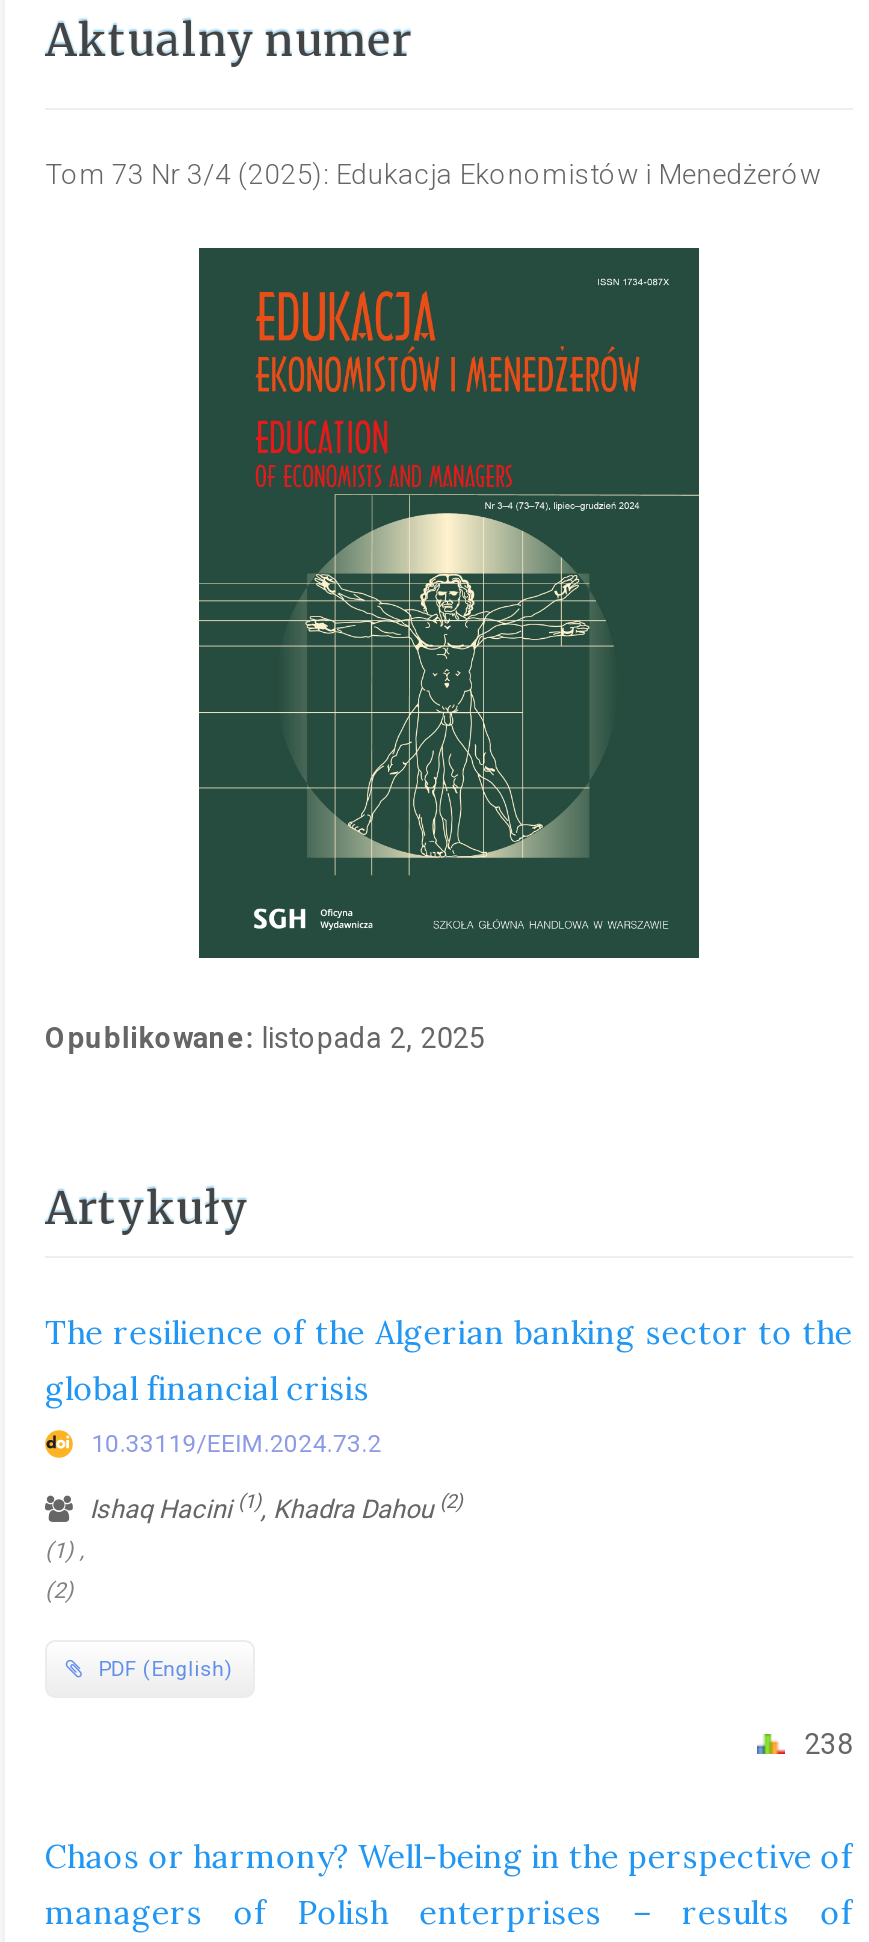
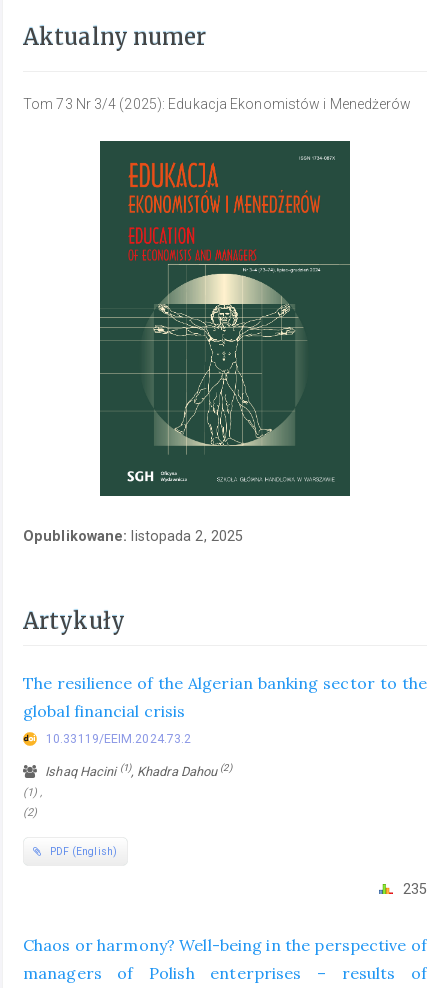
- 238
+ 235
